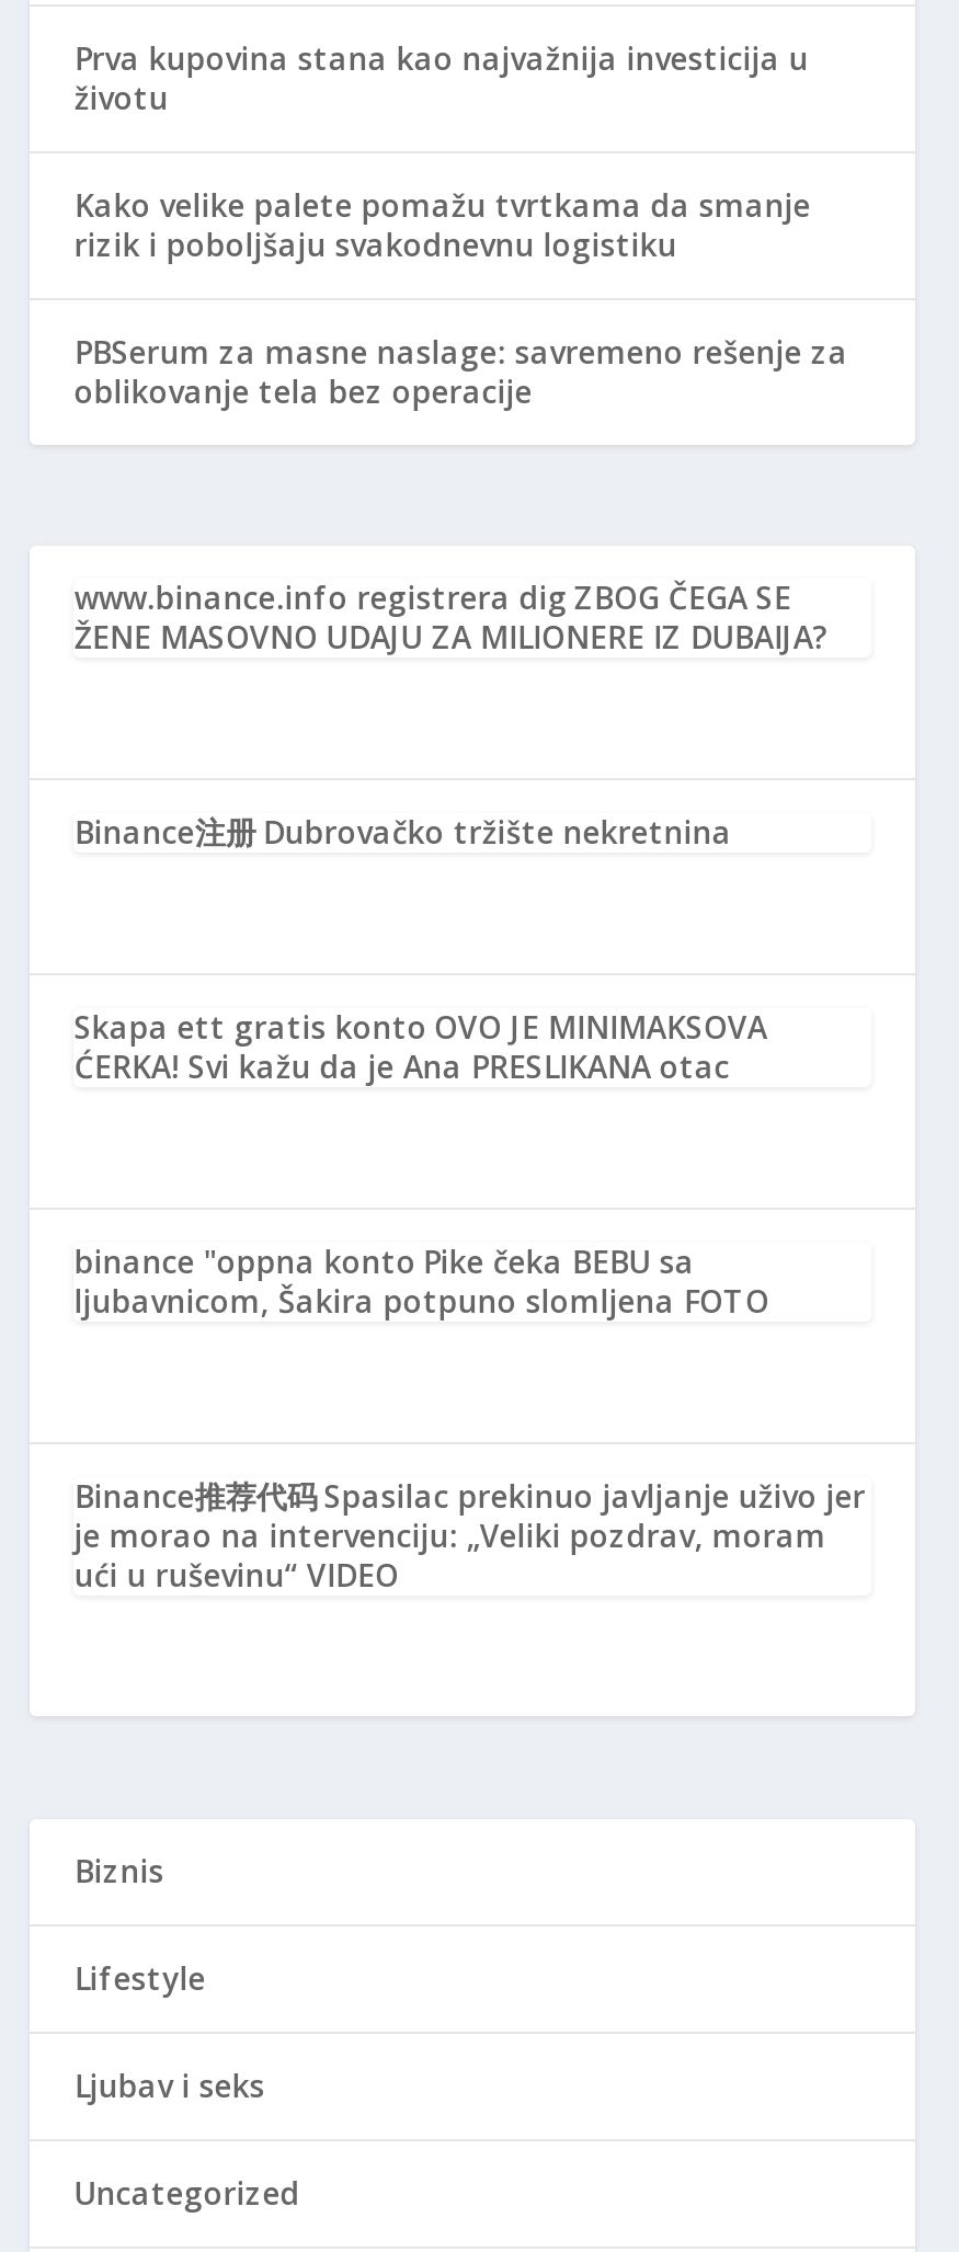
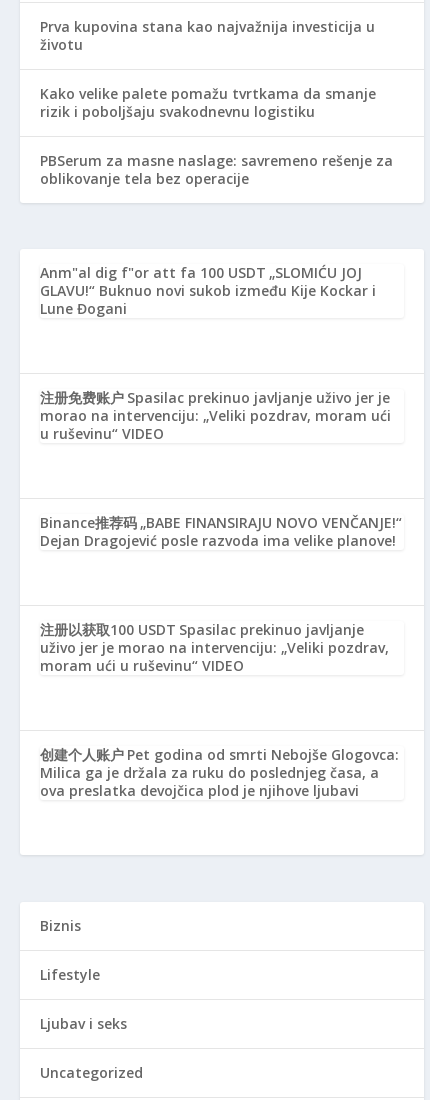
- www.binance.info registrera dig ZBOG ČEGA SE
- ŽENE MASOVNO UDAJU ZA MILIONERE IZ DUBAIJA?
+ Anm"al dig f"or att fa 100 USDT „SLOMIĆU JOJ
+ GLAVU!“ Buknuo novi sukob između Kije Kockar i
+ Lune Đogani

- Binance注册 Dubrovačko tržište nekretnina
+ 注册免费账户 Spasilac prekinuo javljanje uživo jer je
+ morao na intervenciju: „Veliki pozdrav, moram ući
+ u ruševinu“ VIDEO

- Skapa ett gratis konto OVO JE MINIMAKSOVA
- ĆERKA! Svi kažu da je Ana PRESLIKANA otac
+ Binance推荐码 „BABE FINANSIRAJU NOVO VENČANJE!“
+ Dejan Dragojević posle razvoda ima velike planove!

- binance "oppna konto Pike čeka BEBU sa
- ljubavnicom, Šakira potpuno slomljena FOTO
+ 注册以获取100 USDT Spasilac prekinuo javljanje
+ uživo jer je morao na intervenciju: „Veliki pozdrav,
+ moram ući u ruševinu“ VIDEO

- Binance推荐代码 Spasilac prekinuo javljanje uživo jer
- je morao na intervenciju: „Veliki pozdrav, moram
- ući u ruševinu“ VIDEO
+ 创建个人账户 Pet godina od smrti Nebojše Glogovca:
+ Milica ga je držala za ruku do poslednjeg časa, a
+ ova preslatka devojčica plod je njihove ljubavi
